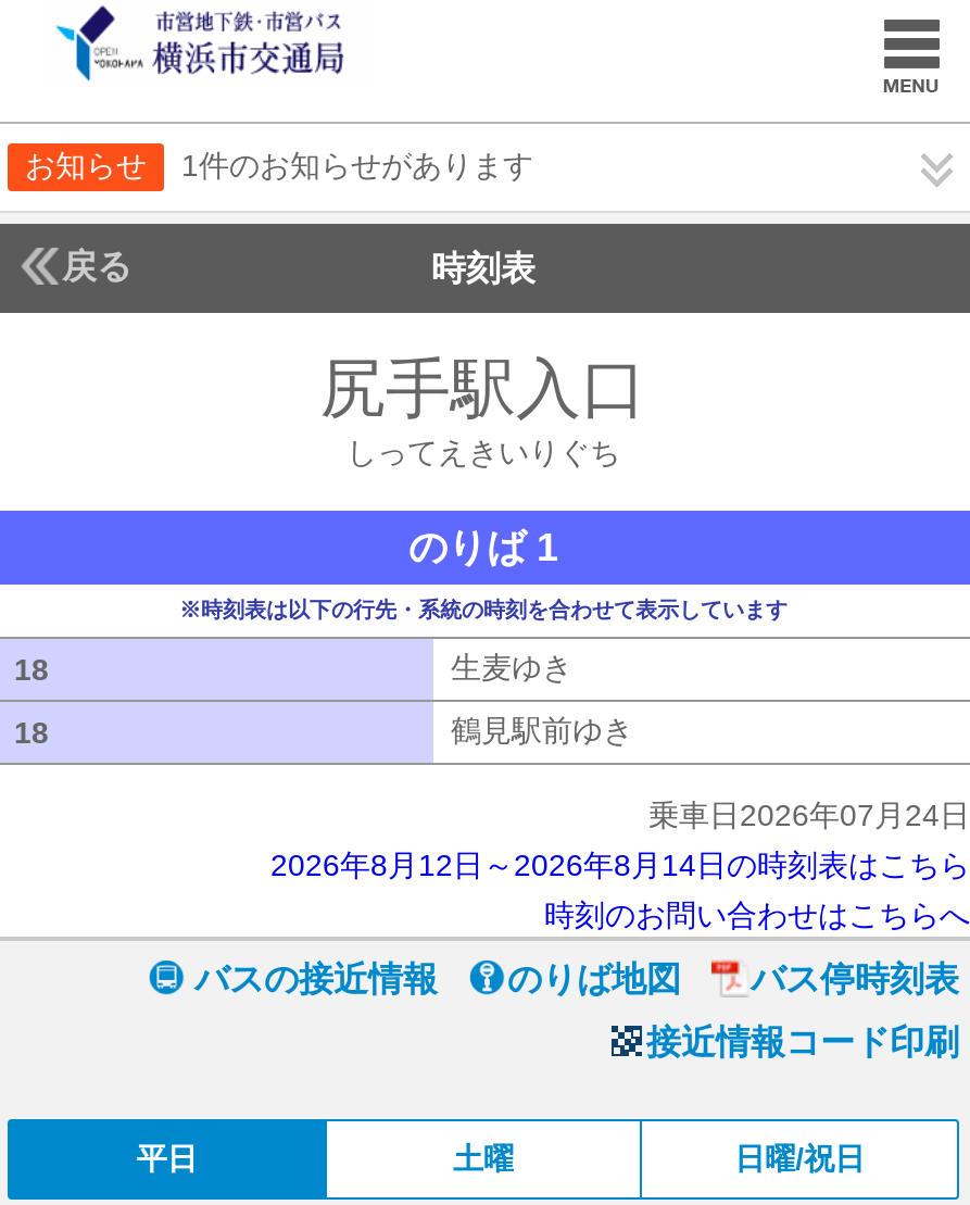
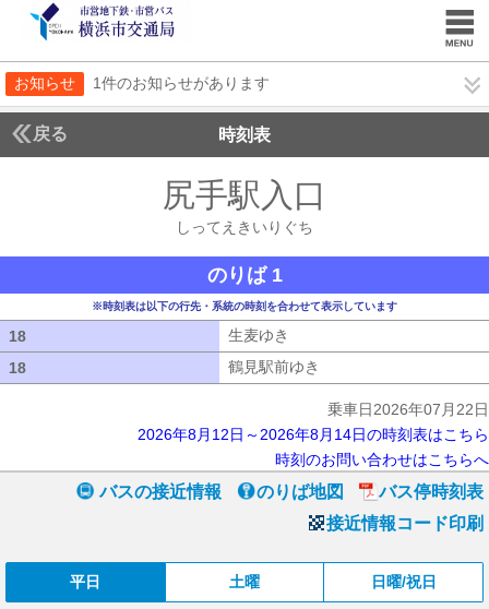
- 乗車日2026年07月24日
+ 乗車日2026年07月22日
